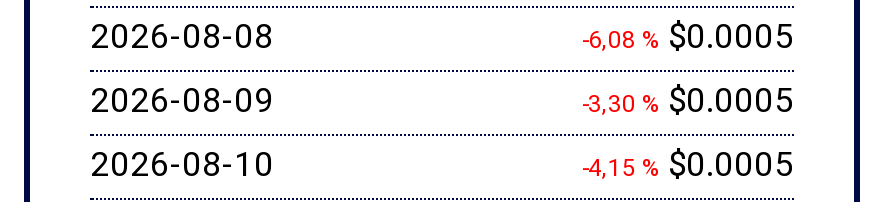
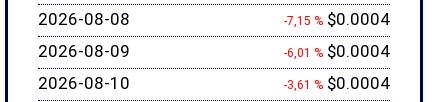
- -6,08 % $0.0005
+ -7,15 % $0.0004

- -3,30 % $0.0005
+ -6,01 % $0.0004

- -4,15 % $0.0005
+ -3,61 % $0.0004
